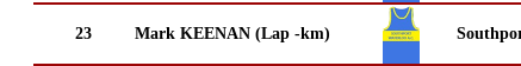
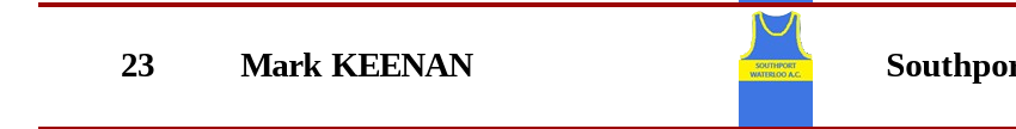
- Mark KEENAN (Lap -km)
+ Mark KEENAN
